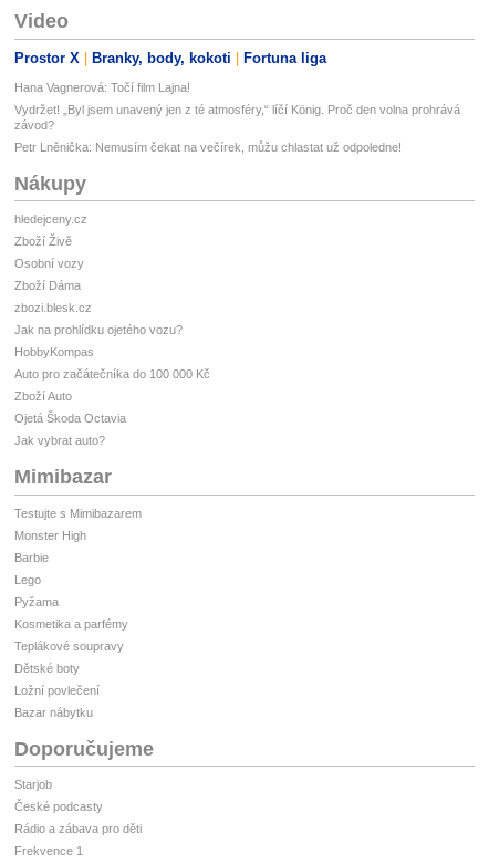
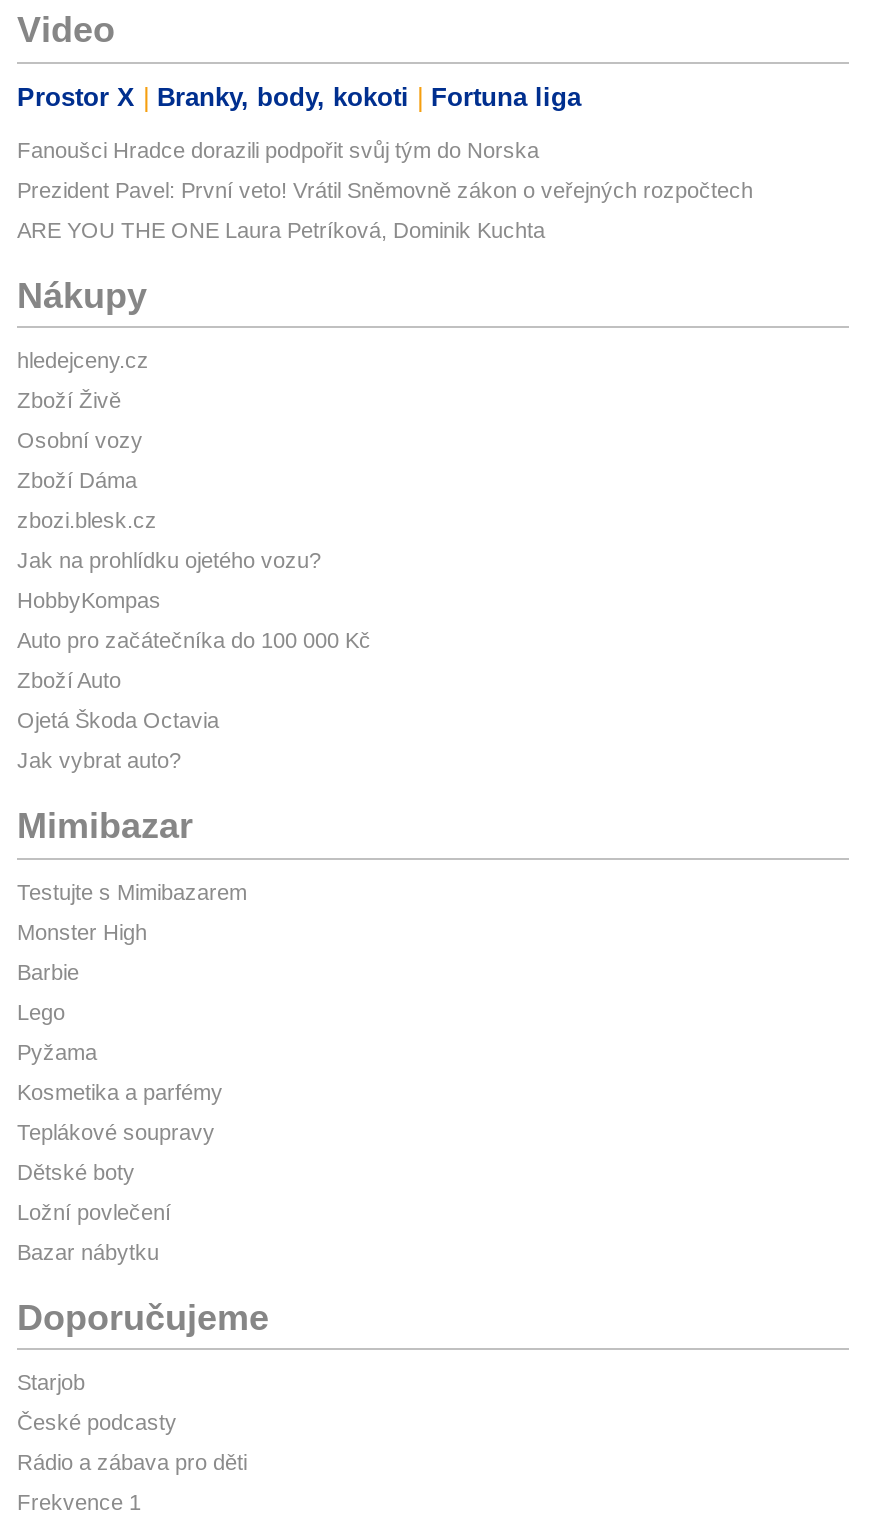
- Hana Vagnerová: Točí film Lajna!
+ Fanoušci Hradce dorazili podpořit svůj tým do Norska

- Vydržet! „Byl jsem unavený jen z té atmosféry,“ líčí König. Proč den volna prohrává
- závod?
+ Prezident Pavel: První veto! Vrátil Sněmovně zákon o veřejných rozpočtech

- Petr Lněnička: Nemusím čekat na večírek, můžu chlastat už odpoledne!
+ ARE YOU THE ONE Laura Petríková, Dominik Kuchta
